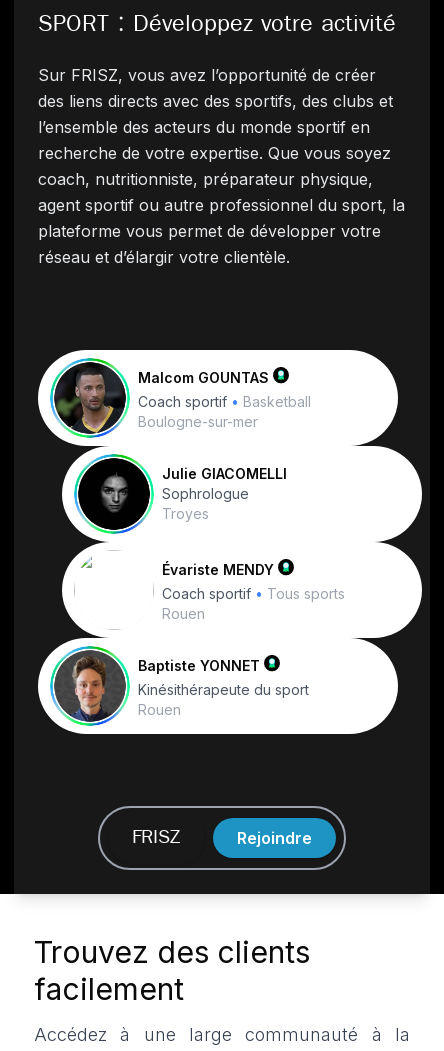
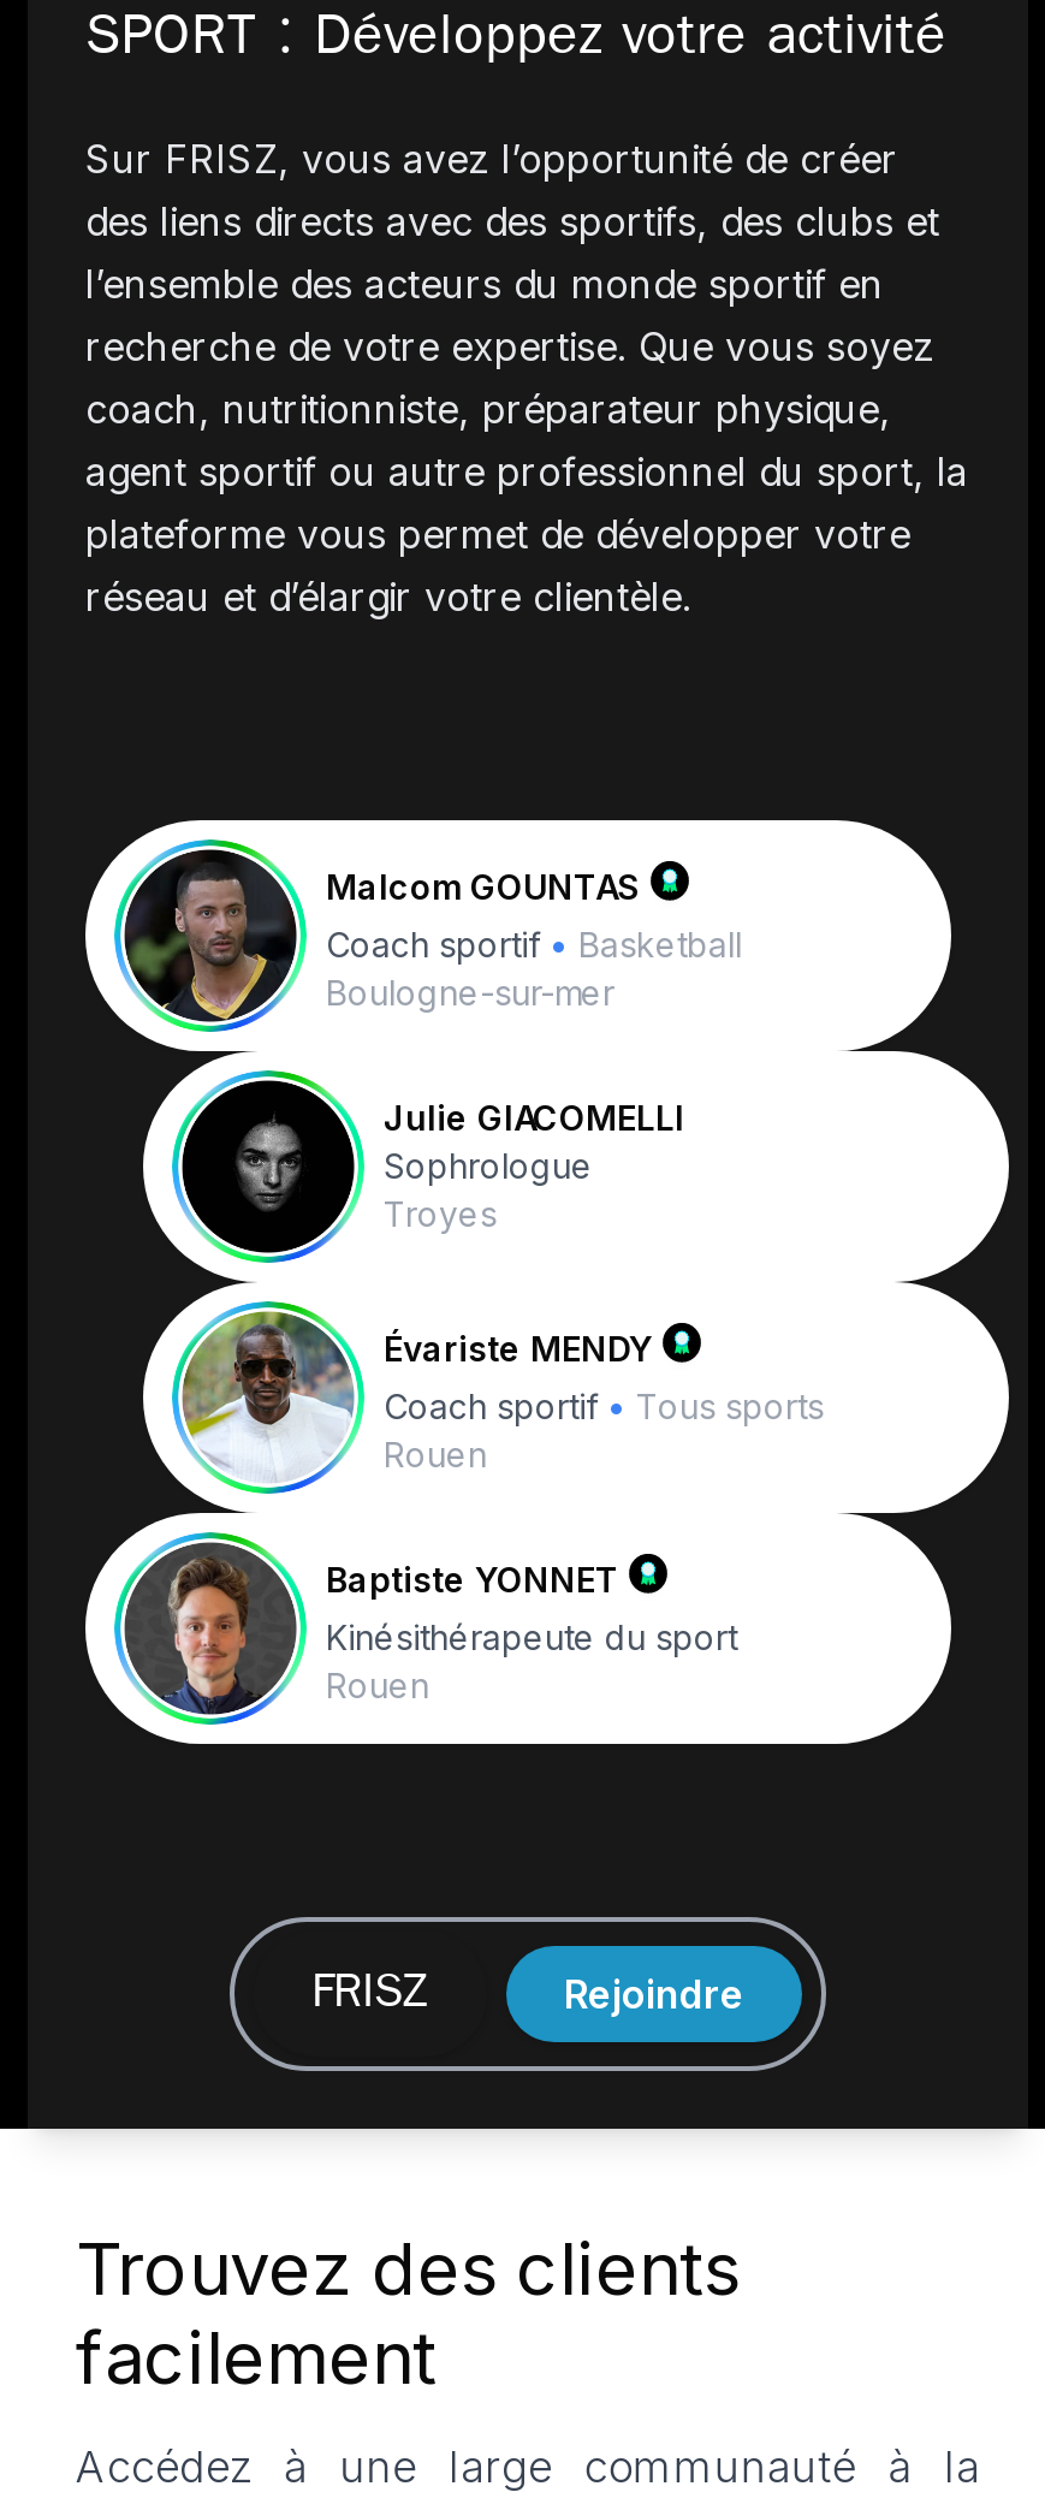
+ [image]
